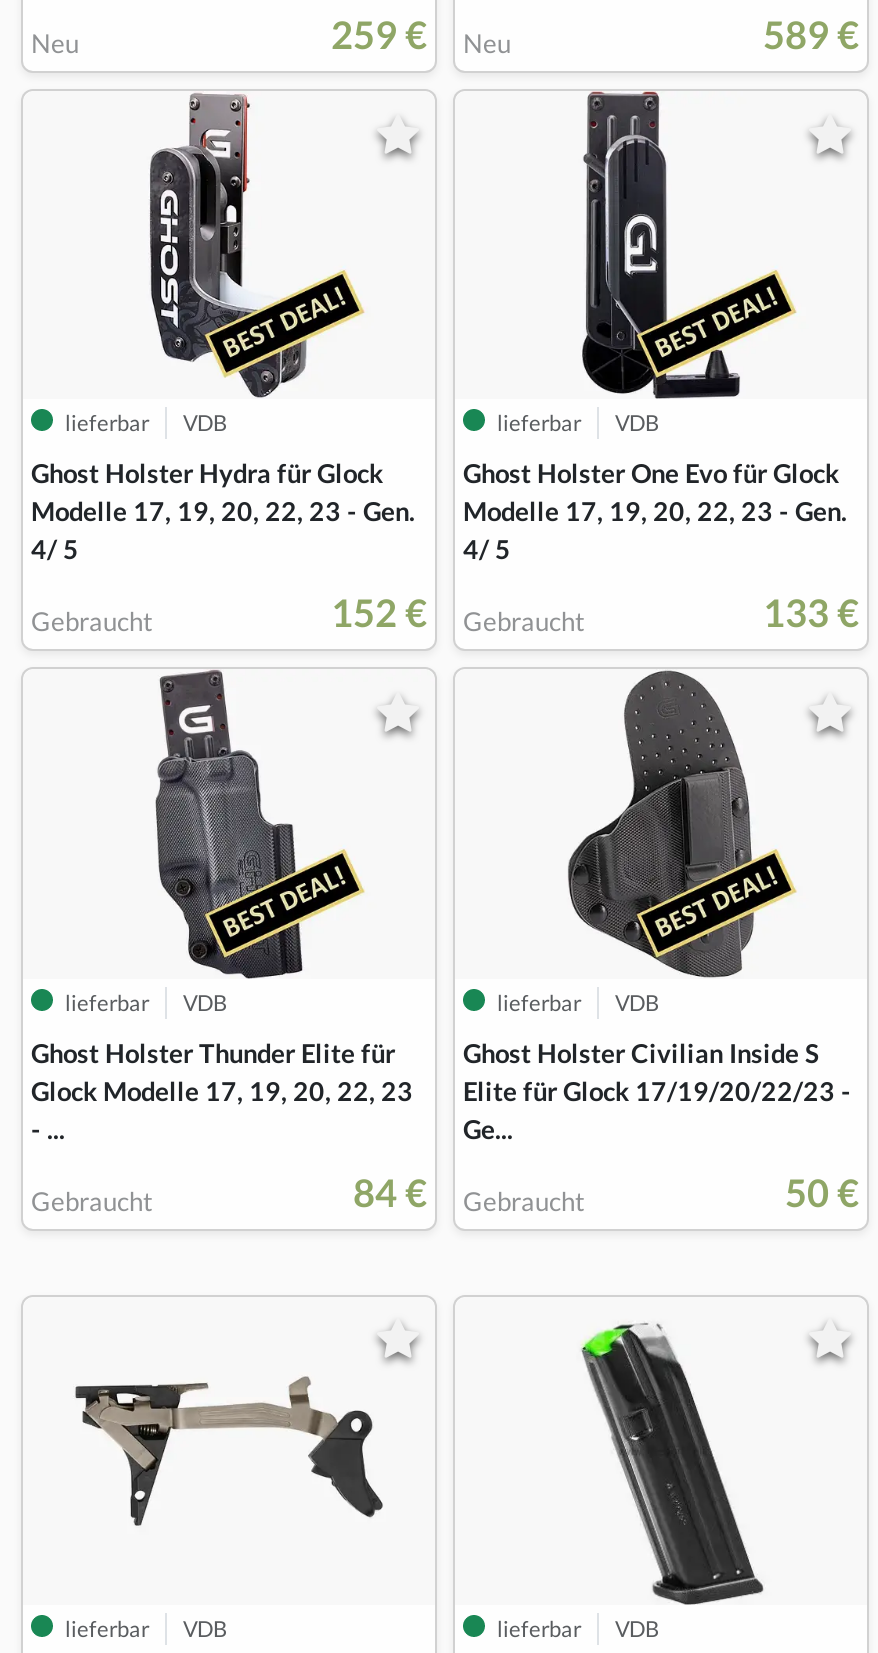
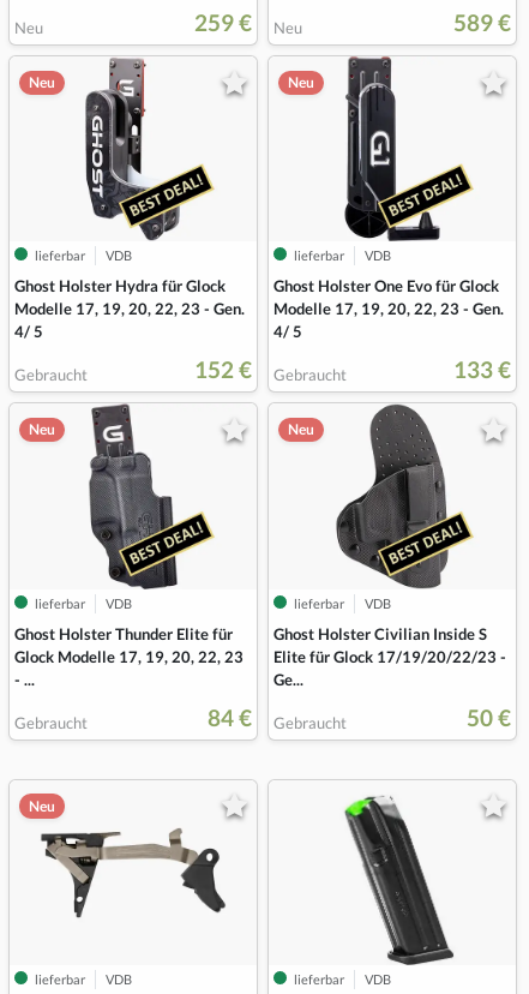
+ Neu

+ Neu

+ Neu

+ Neu

+ Neu
